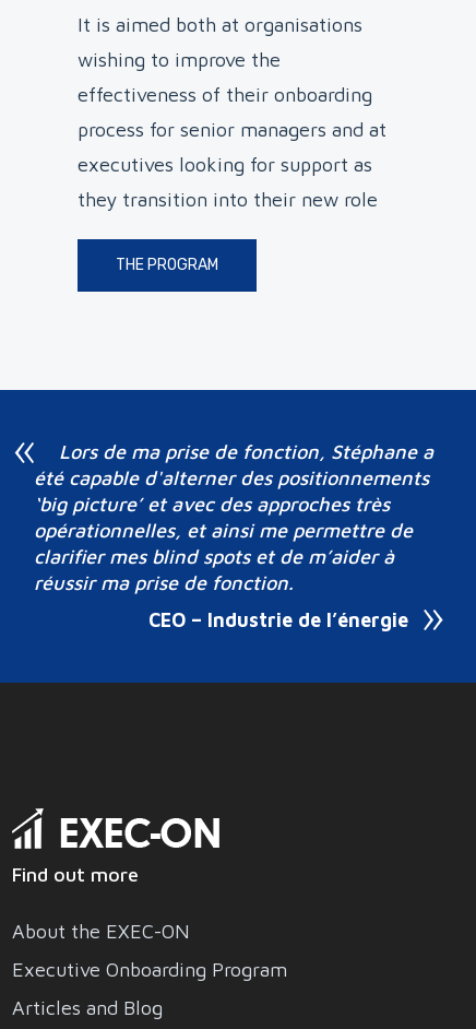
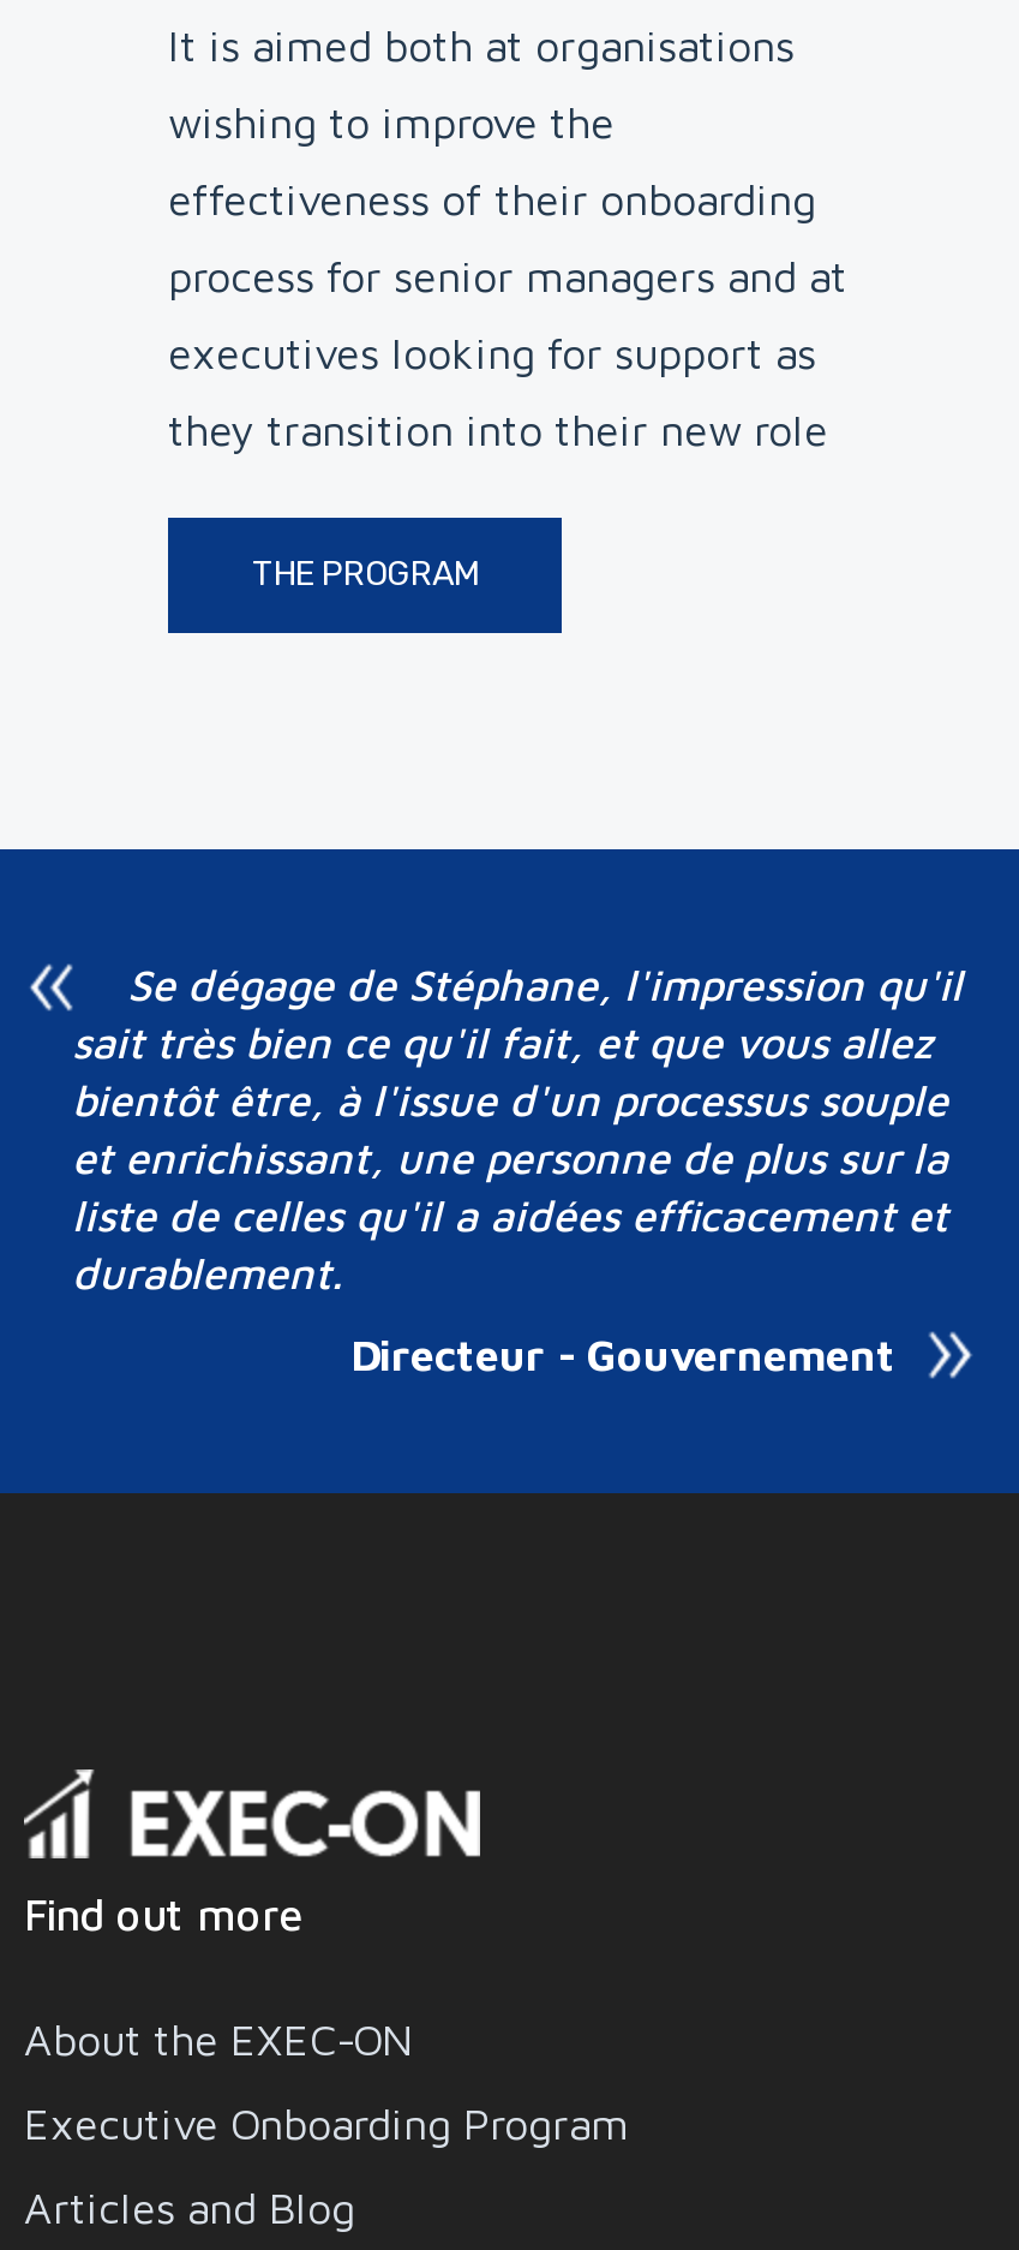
- Lors de ma prise de fonction, Stéphane a
- été capable d'alterner des positionnements
- ‘big picture’ et avec des approches très
- opérationnelles, et ainsi me permettre de
- clarifier mes blind spots et de m’aider à
- réussir ma prise de fonction.
+ Se dégage de Stéphane, l'impression qu'il
+ sait très bien ce qu'il fait, et que vous allez
+ bientôt être, à l'issue d'un processus souple
+ et enrichissant, une personne de plus sur la
+ liste de celles qu'il a aidées efficacement et
+ durablement.

- CEO – Industrie de l’énergie
+ Directeur - Gouvernement
